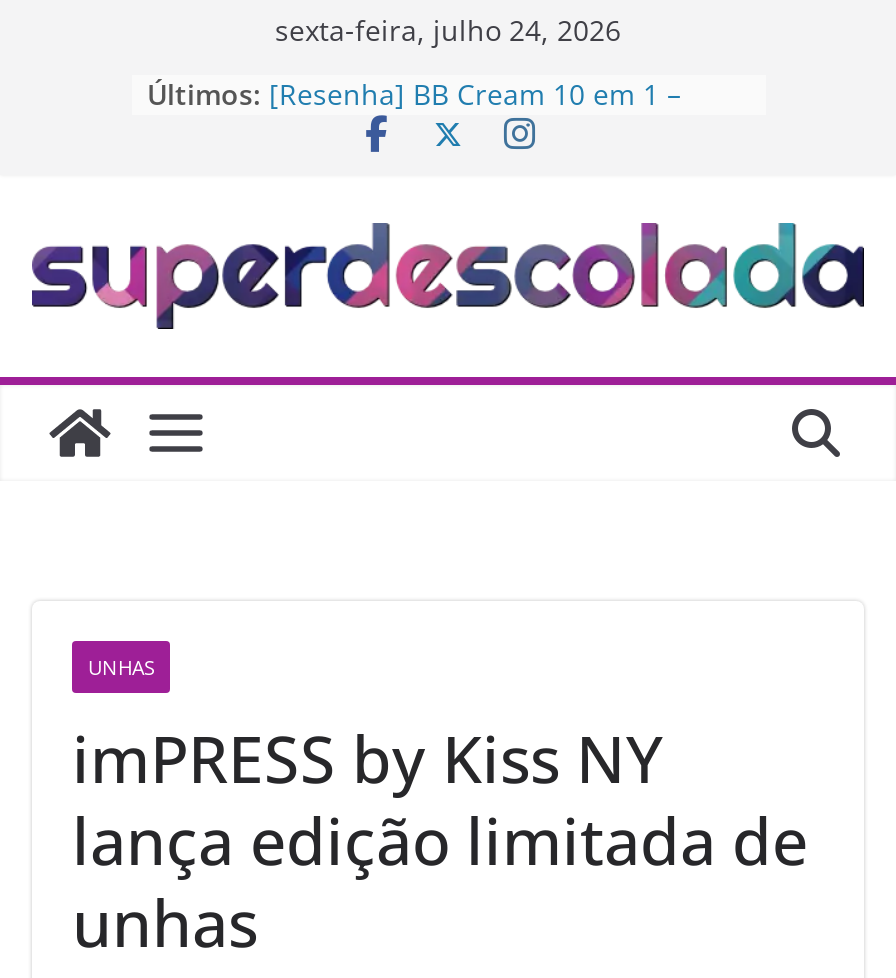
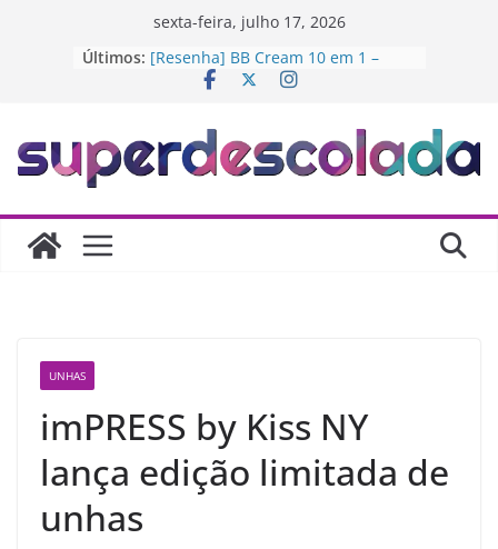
- sexta-feira, julho 24, 2026
+ sexta-feira, julho 17, 2026
